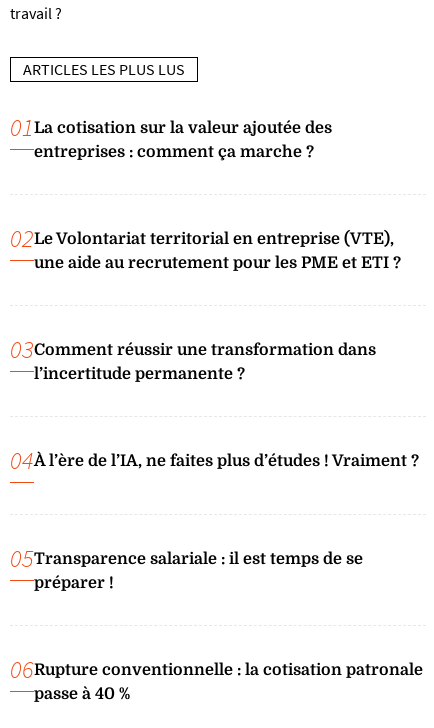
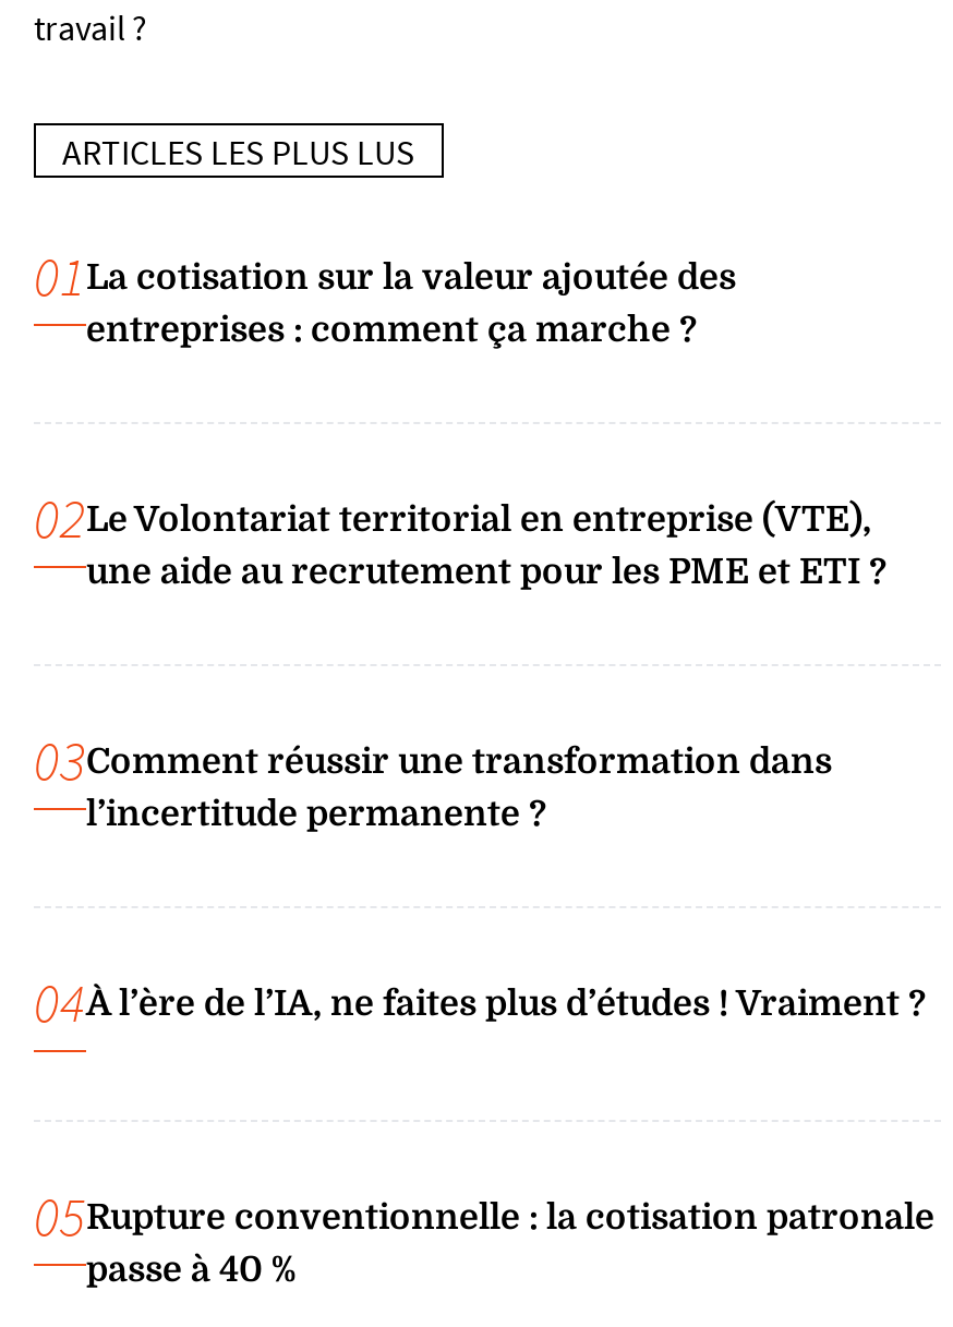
- 05Transparence salariale : il est temps de se
- préparer !
- 06Rupture conventionnelle : la cotisation patronale
+ 05Rupture conventionnelle : la cotisation patronale
